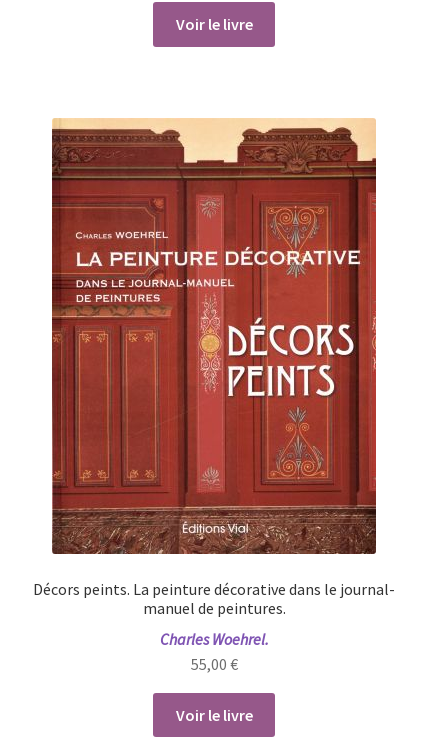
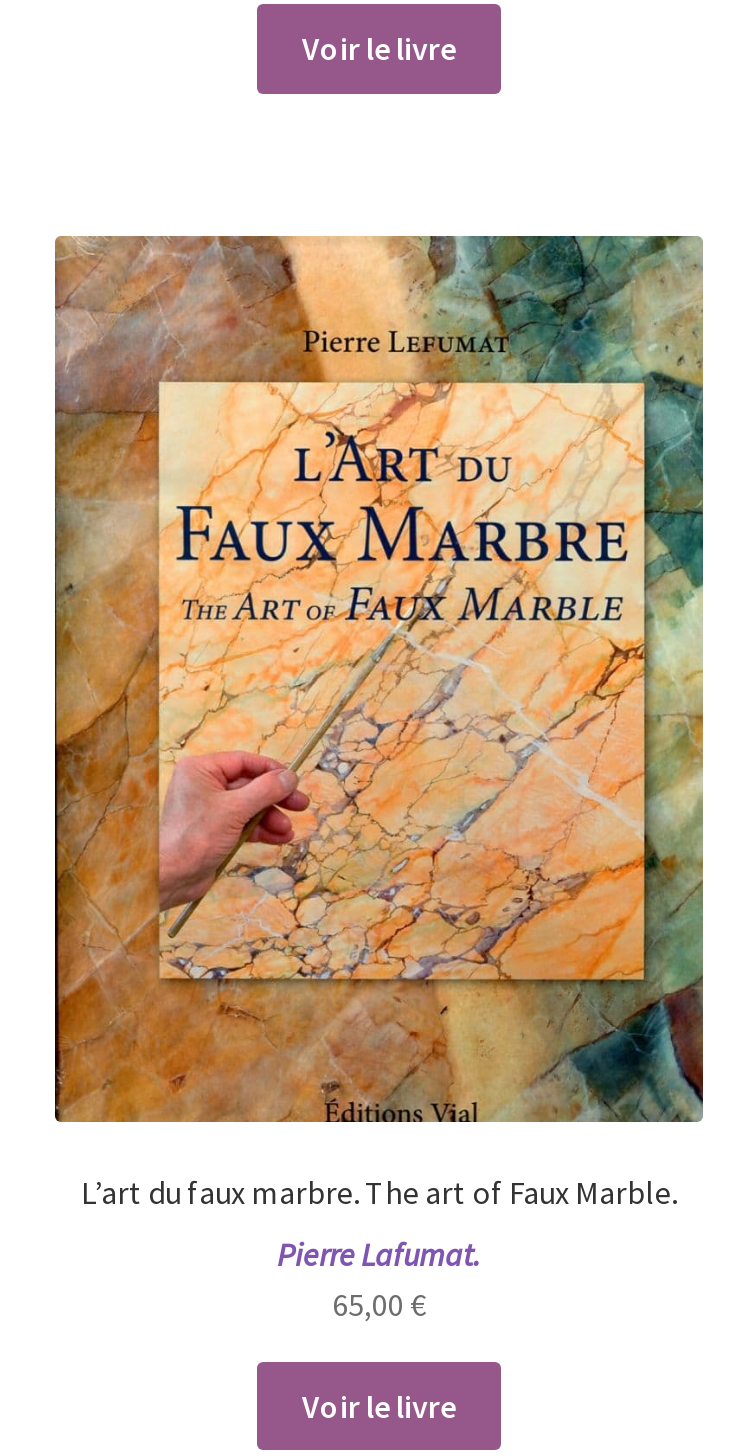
- [image]
- Décors peints. La peinture décorative dans le journal-
- manuel de peintures.
+ [image]
+ L’art du faux marbre. The art of Faux Marble.

- Charles Woehrel.
- 55,00 €
+ Pierre Lafumat.
+ 65,00 €
